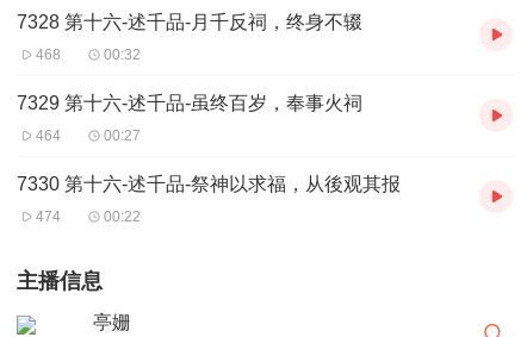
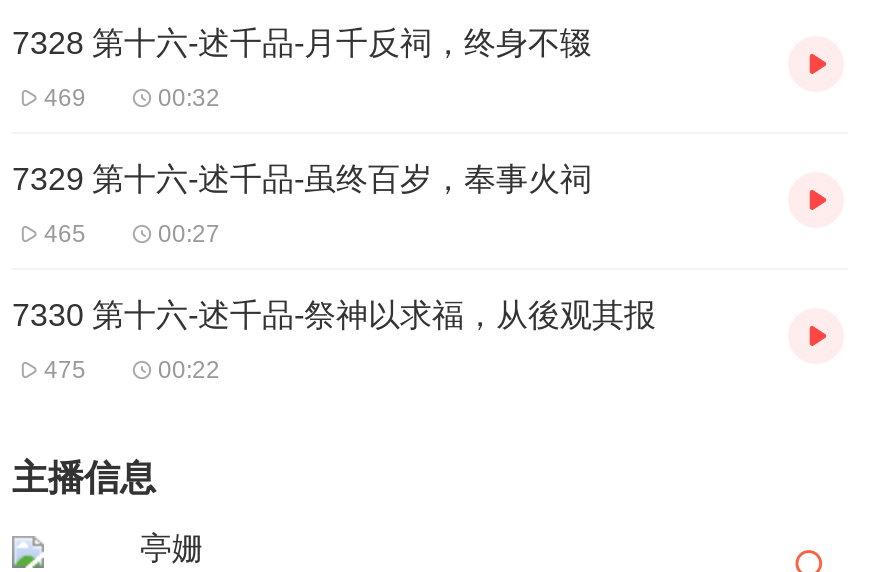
- 468
+ 469

- 464
+ 465

- 474
+ 475
